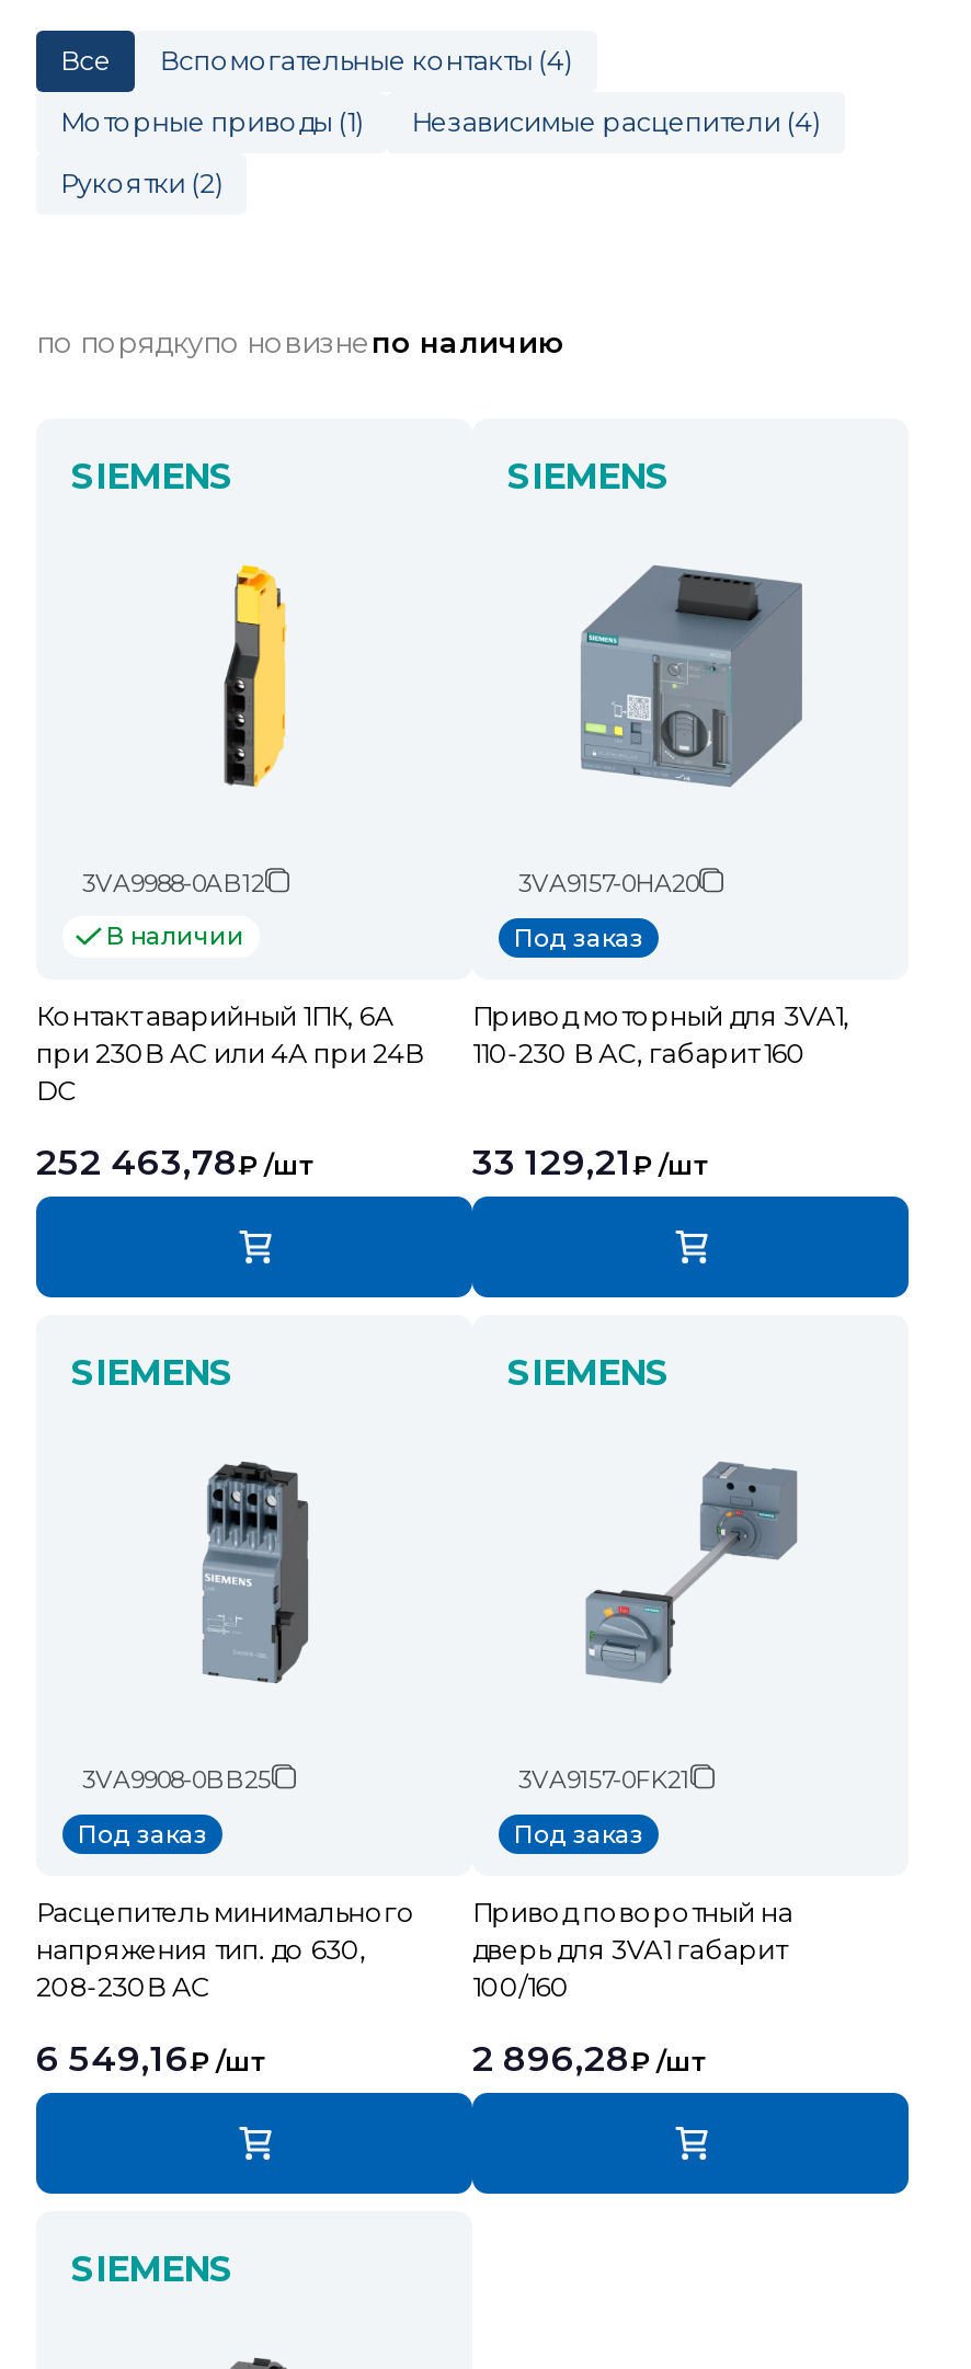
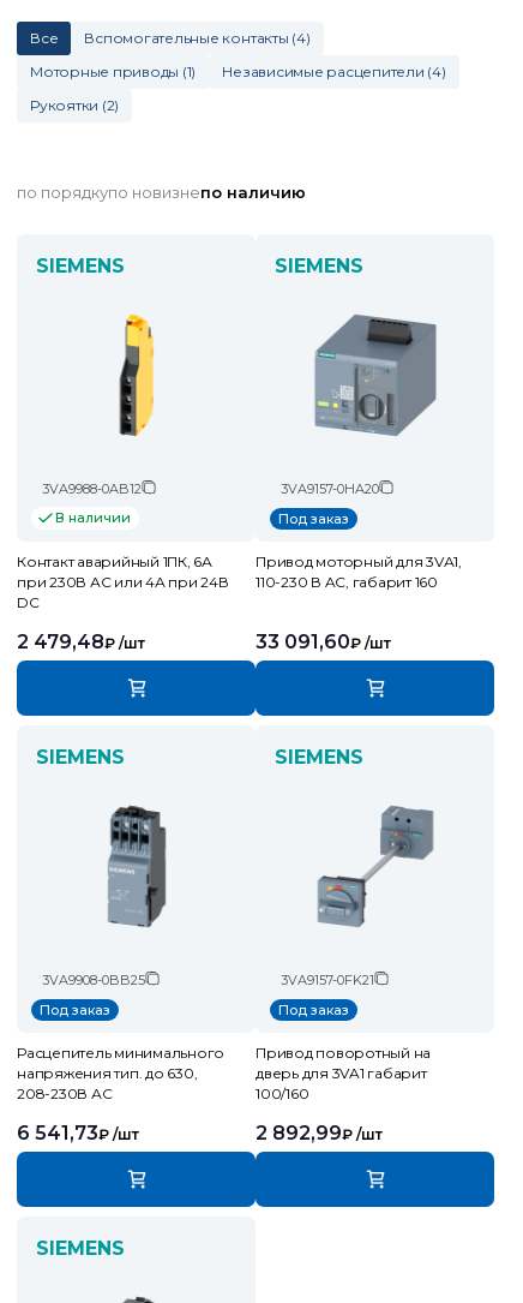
- 252 463,78₽ /шт
+ 2 479,48₽ /шт

- 33 129,21₽ /шт
+ 33 091,60₽ /шт

- 6 549,16₽ /шт
+ 6 541,73₽ /шт

- 2 896,28₽ /шт
+ 2 892,99₽ /шт
